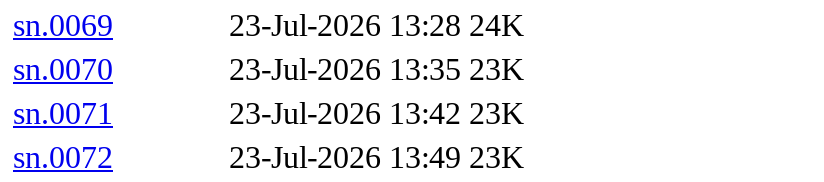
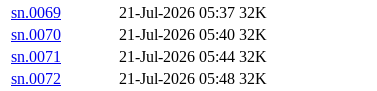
- 23-Jul-2026 13:28 24K
+ 21-Jul-2026 05:37 32K

- 23-Jul-2026 13:35 23K
+ 21-Jul-2026 05:40 32K

- 23-Jul-2026 13:42 23K
+ 21-Jul-2026 05:44 32K

- 23-Jul-2026 13:49 23K
+ 21-Jul-2026 05:48 32K
